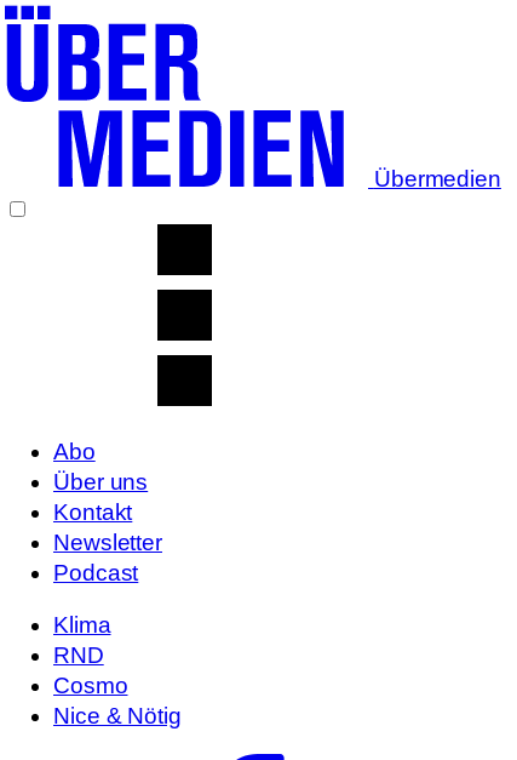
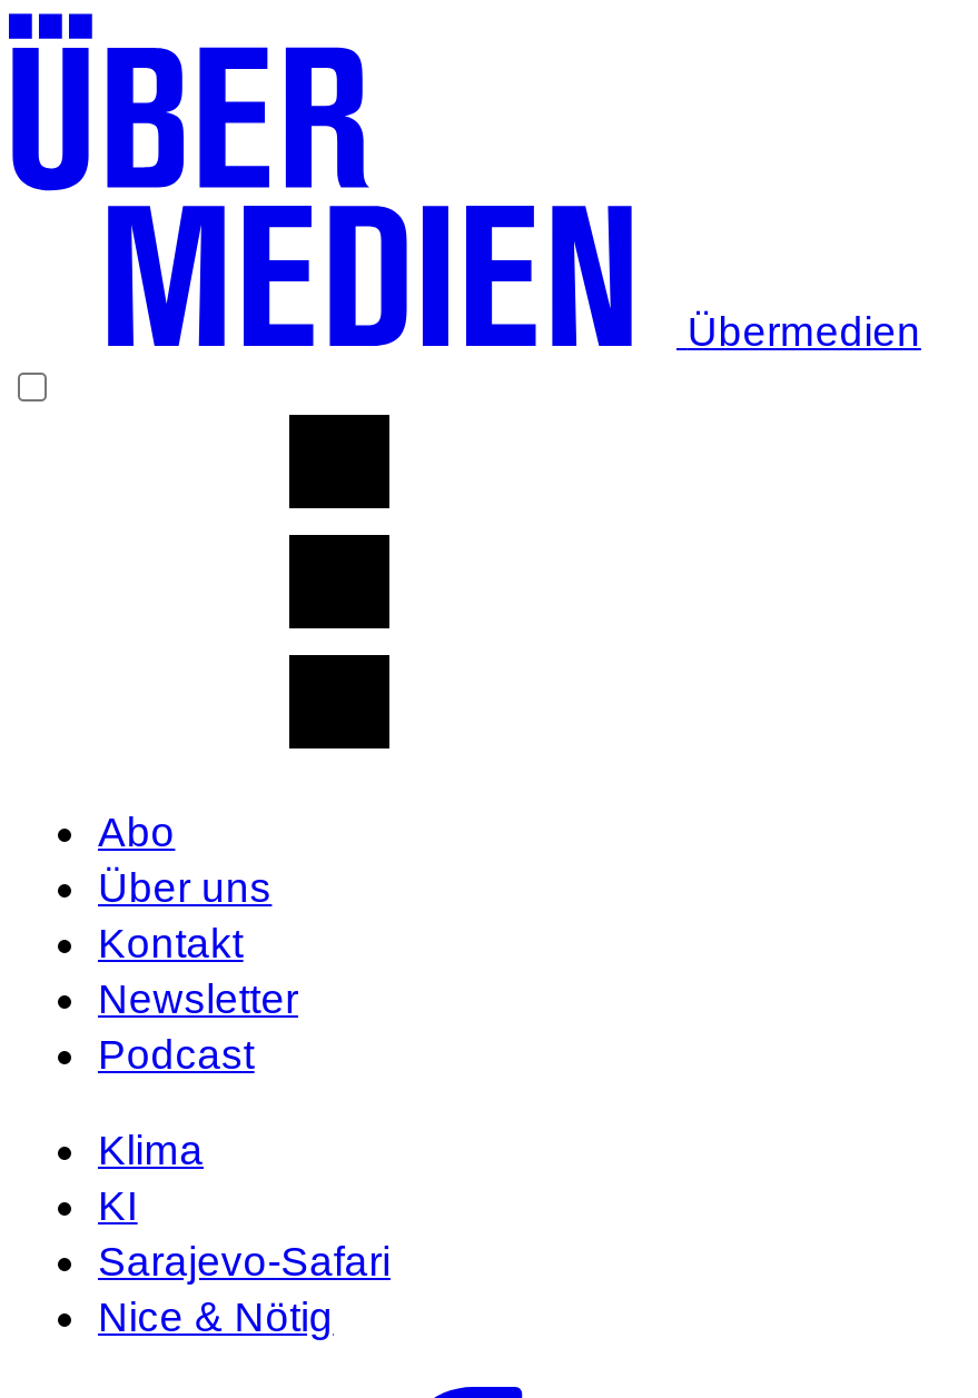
- RND
- Cosmo
+ KI
+ Sarajevo-Safari
